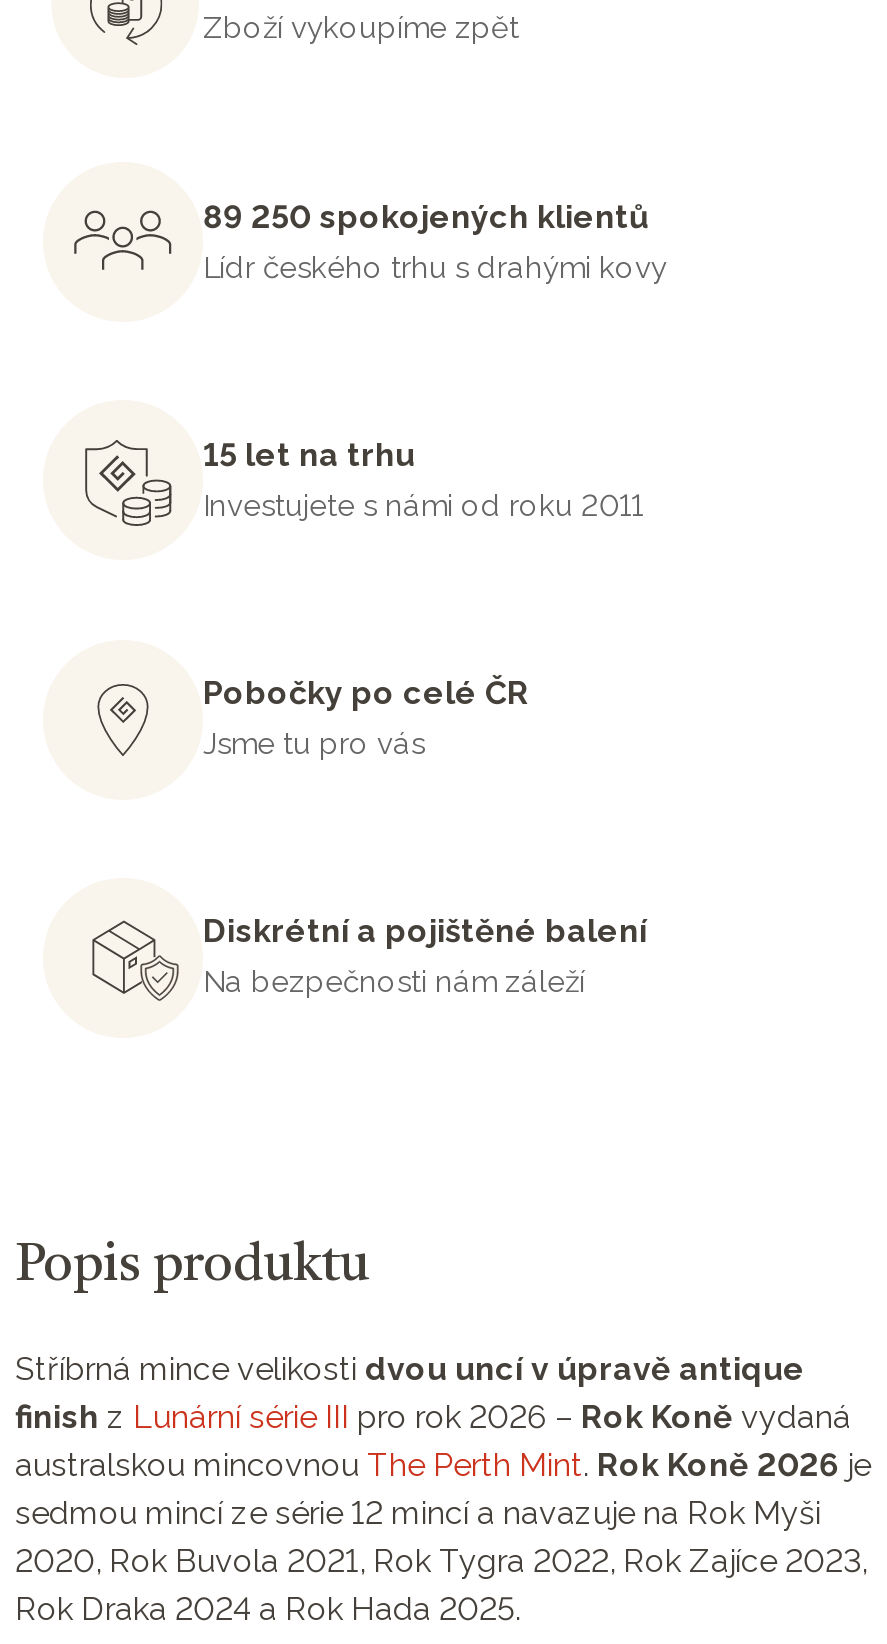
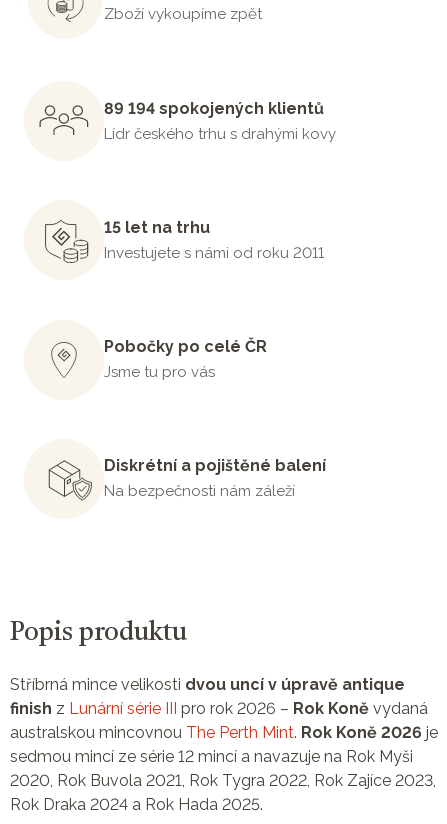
- 89 250 spokojených klientů
+ 89 194 spokojených klientů
